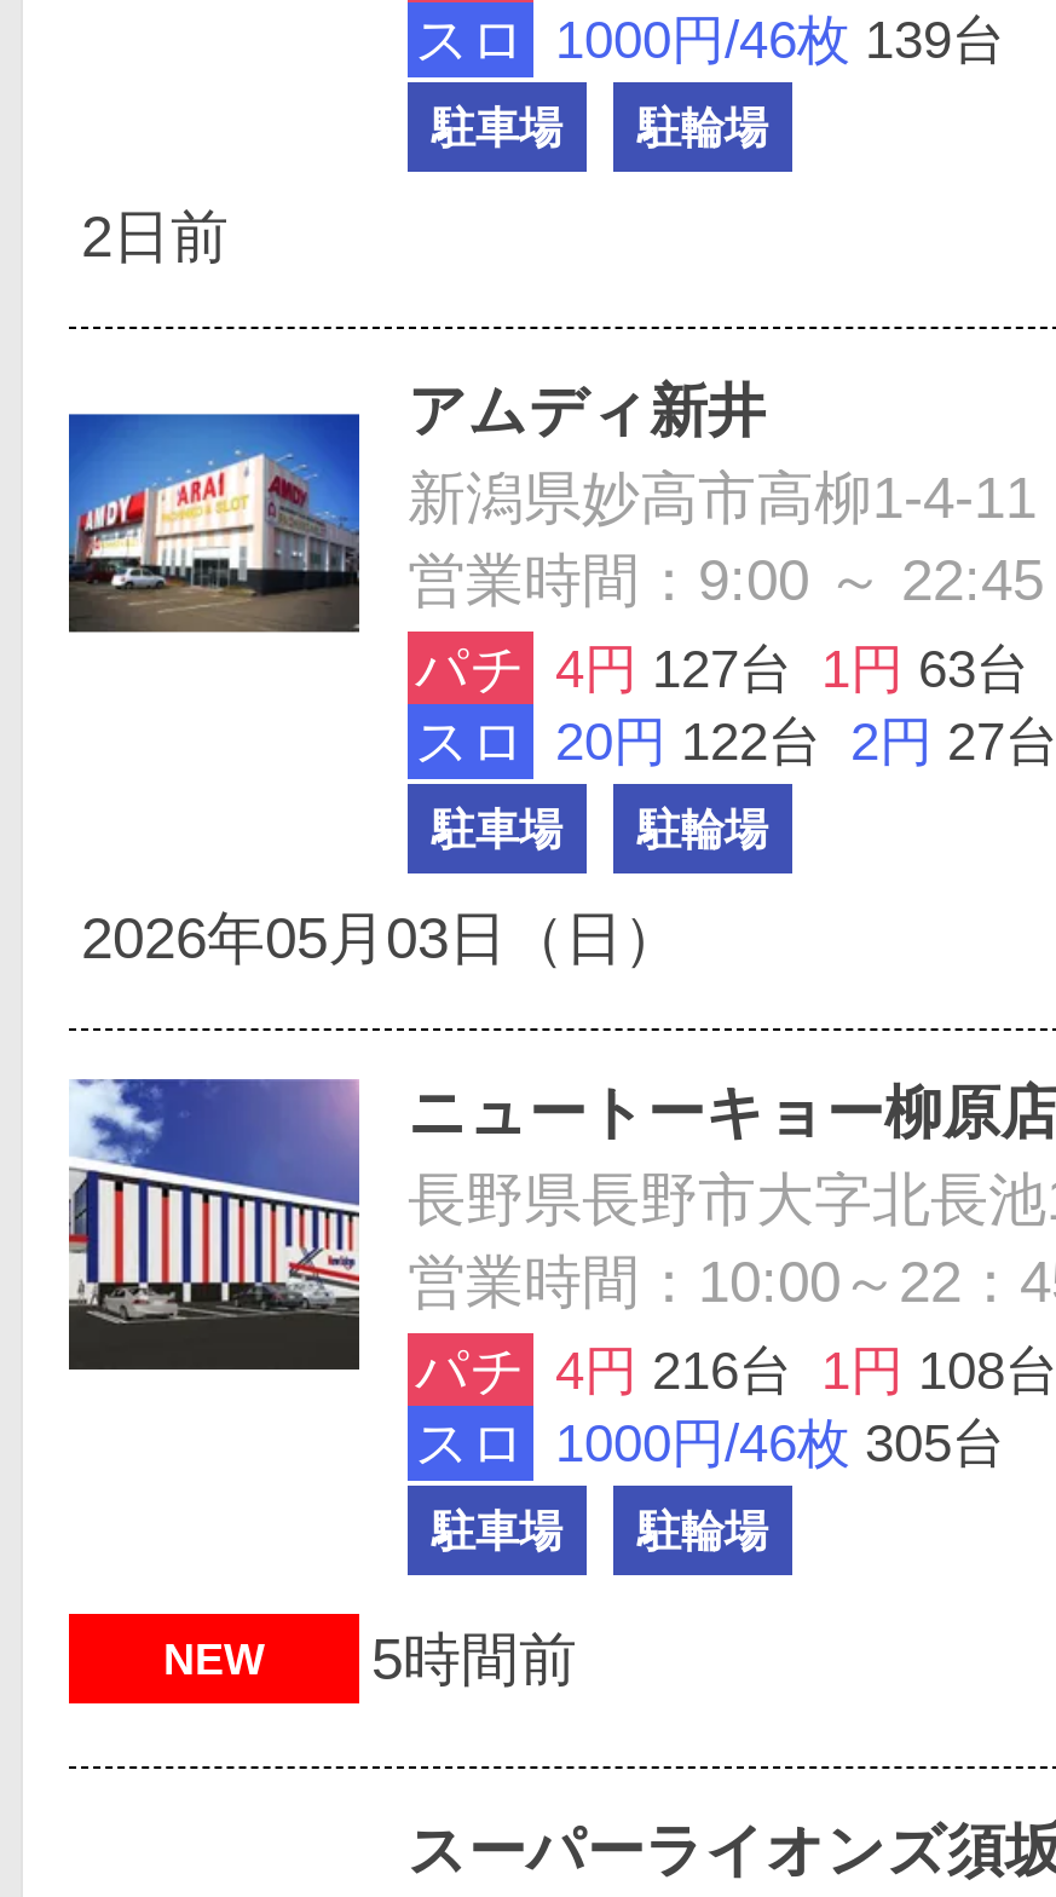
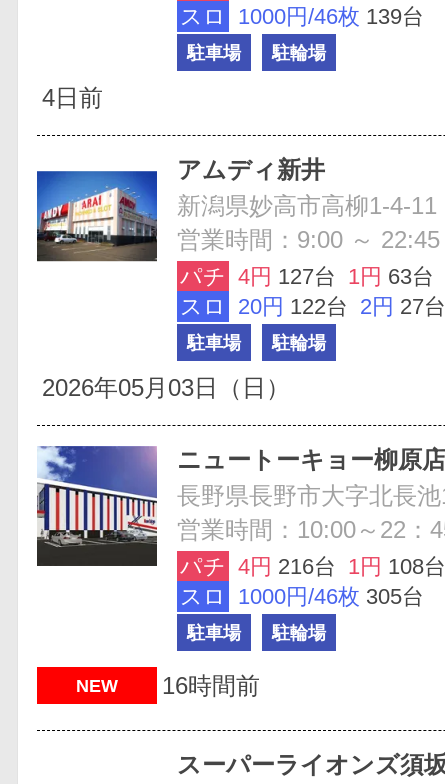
- 2日前
+ 4日前

- 5時間前
+ 16時間前
